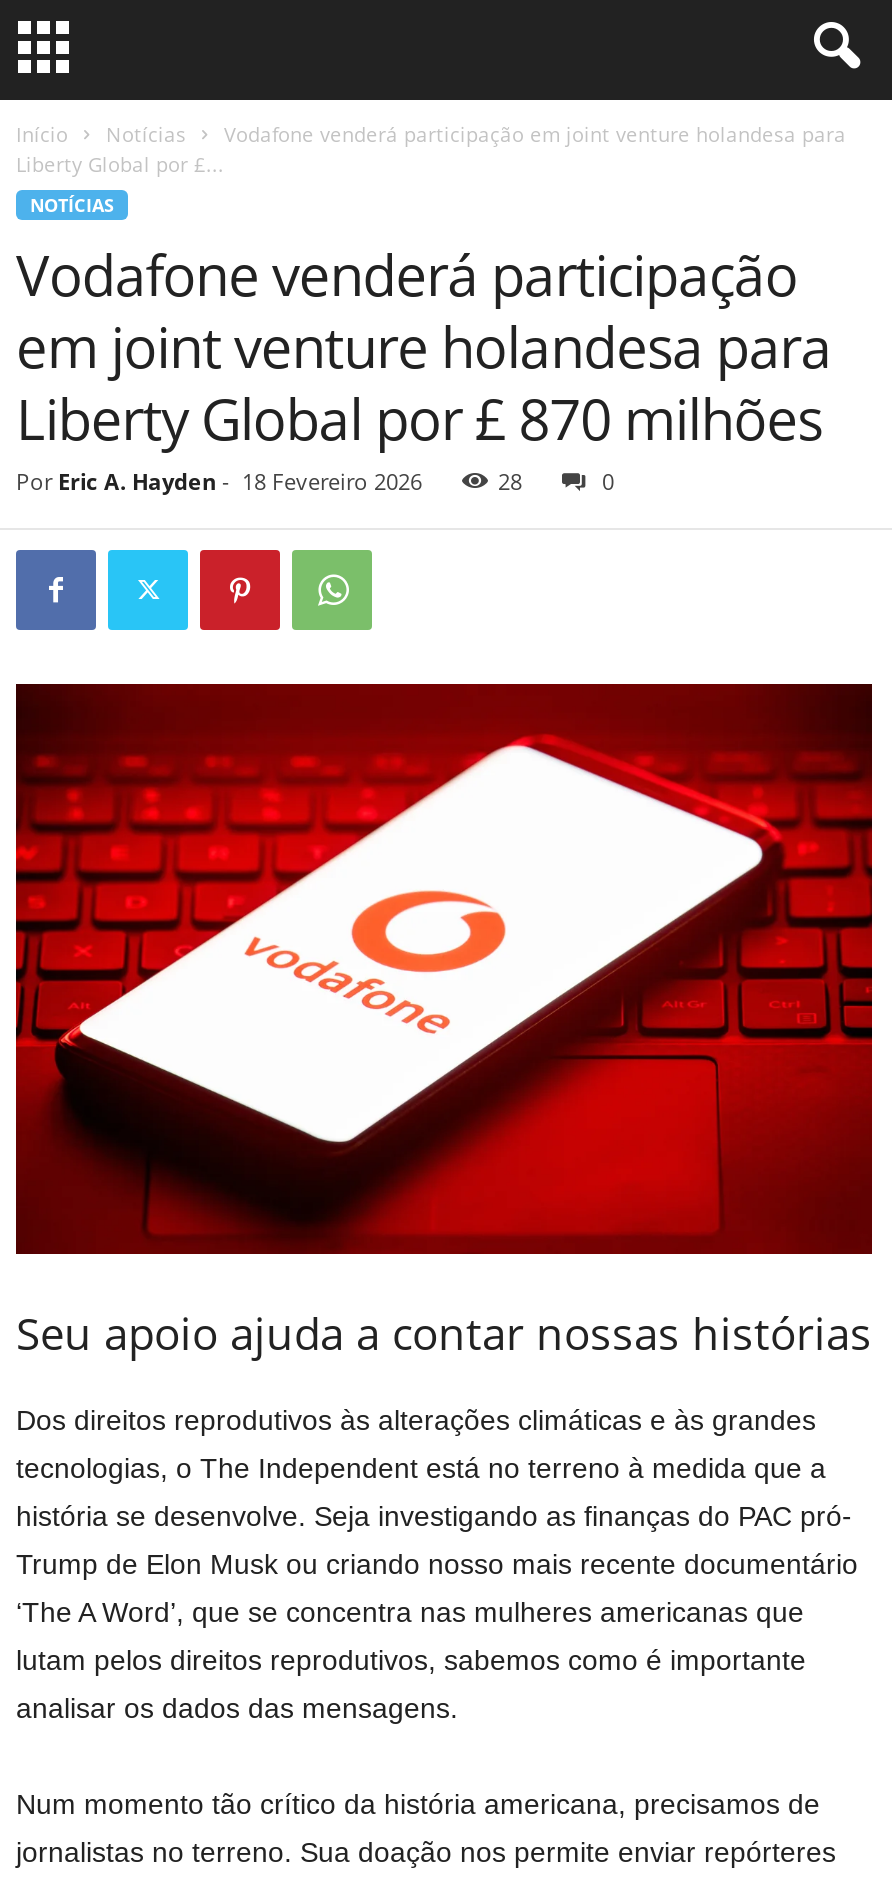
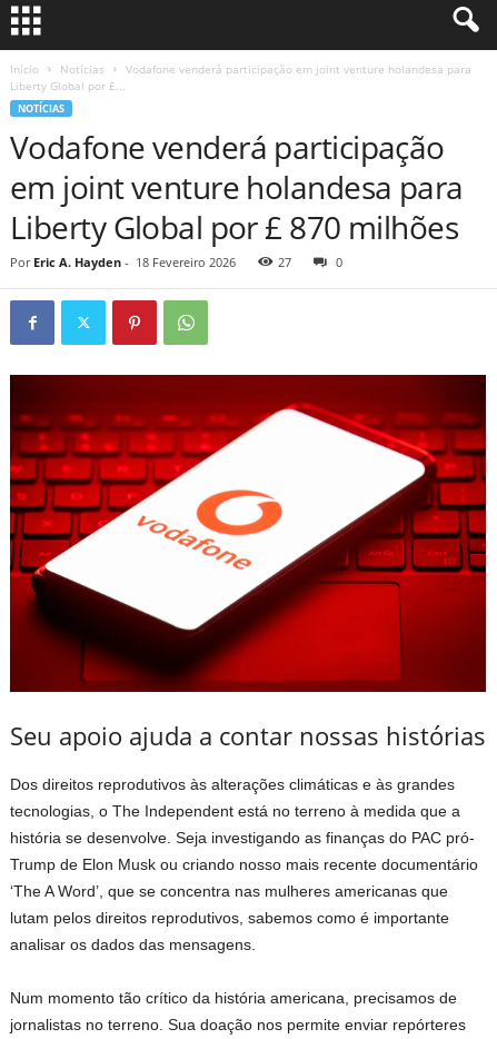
- 28
+ 27
